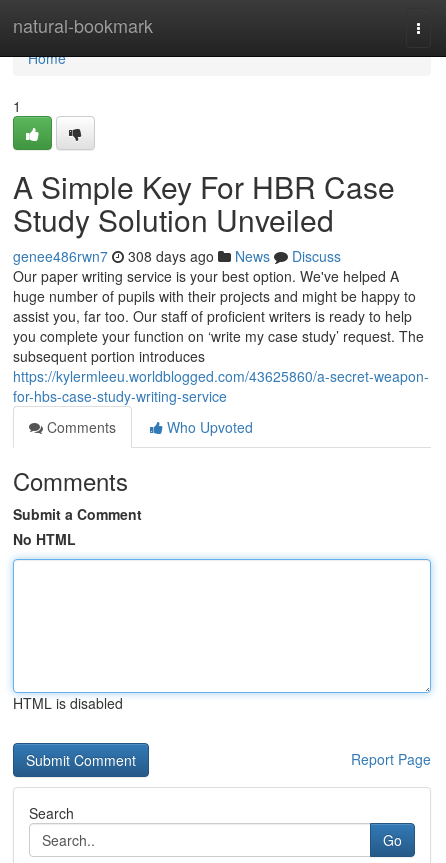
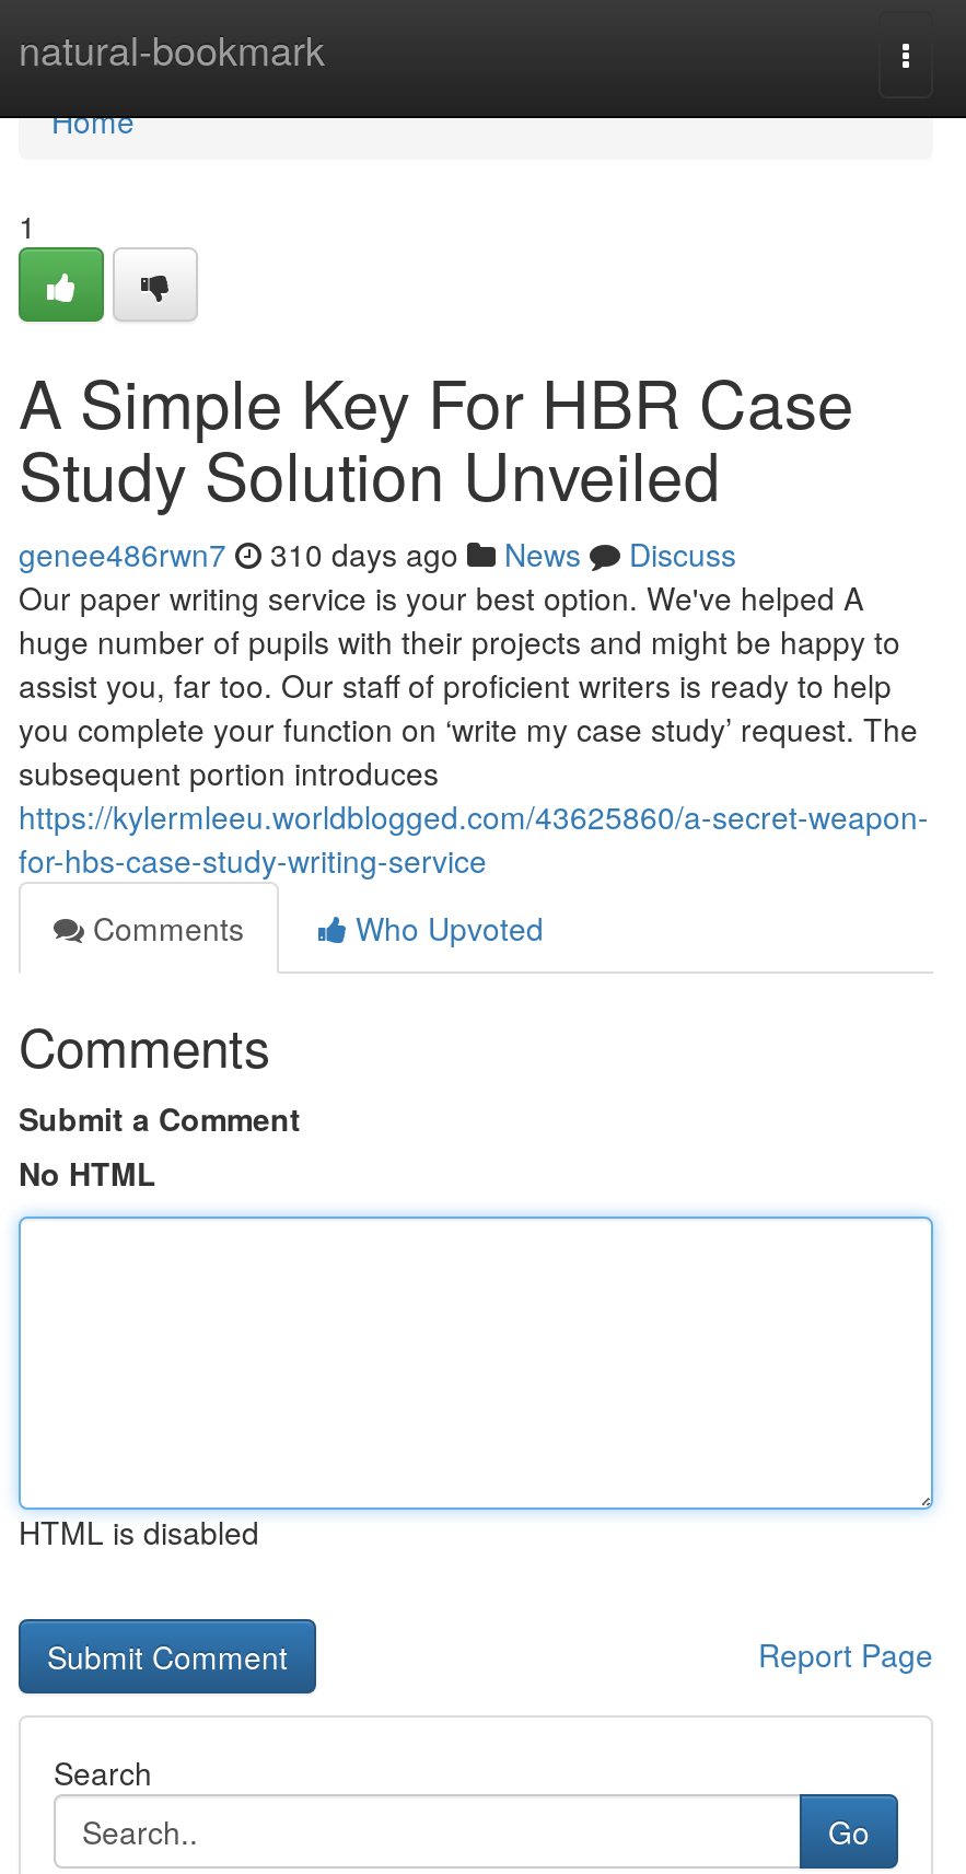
- genee486rwn7 308 days ago News Discuss
+ genee486rwn7 310 days ago News Discuss
